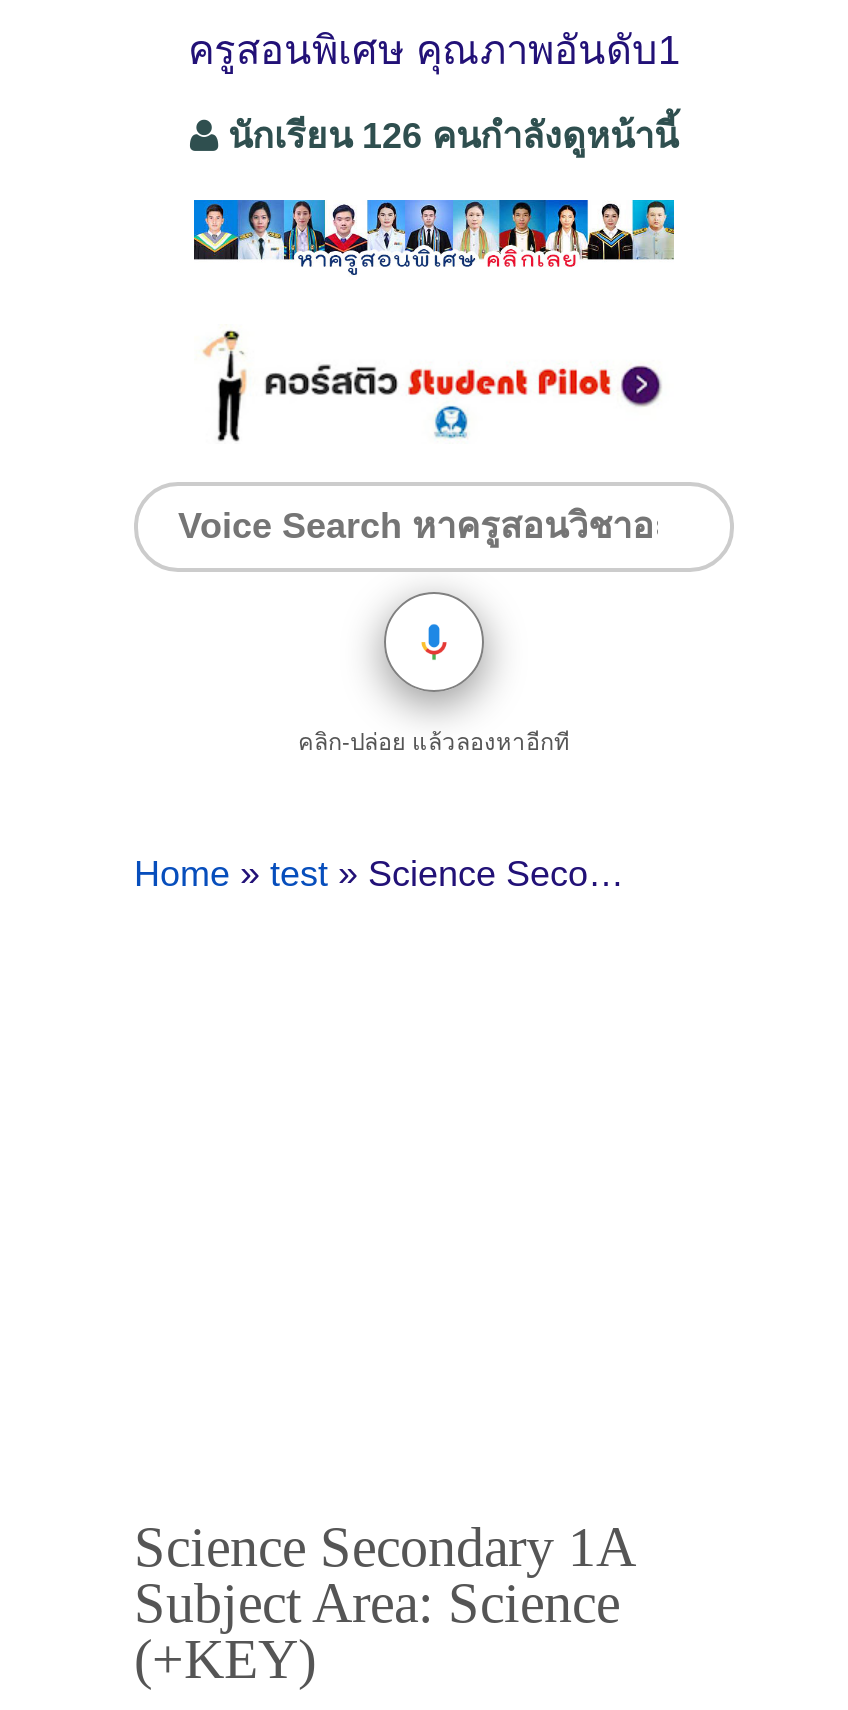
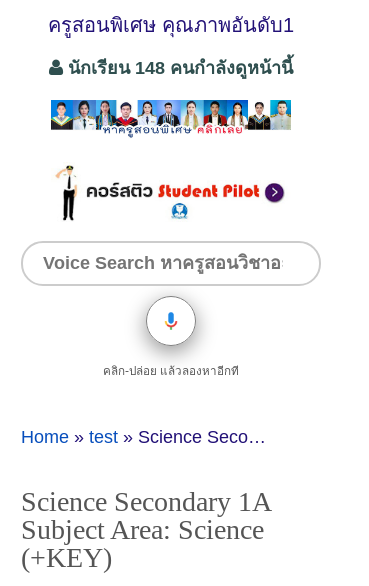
- นักเรียน 126 คนกำลังดูหน้านี้
+ นักเรียน 148 คนกำลังดูหน้านี้
